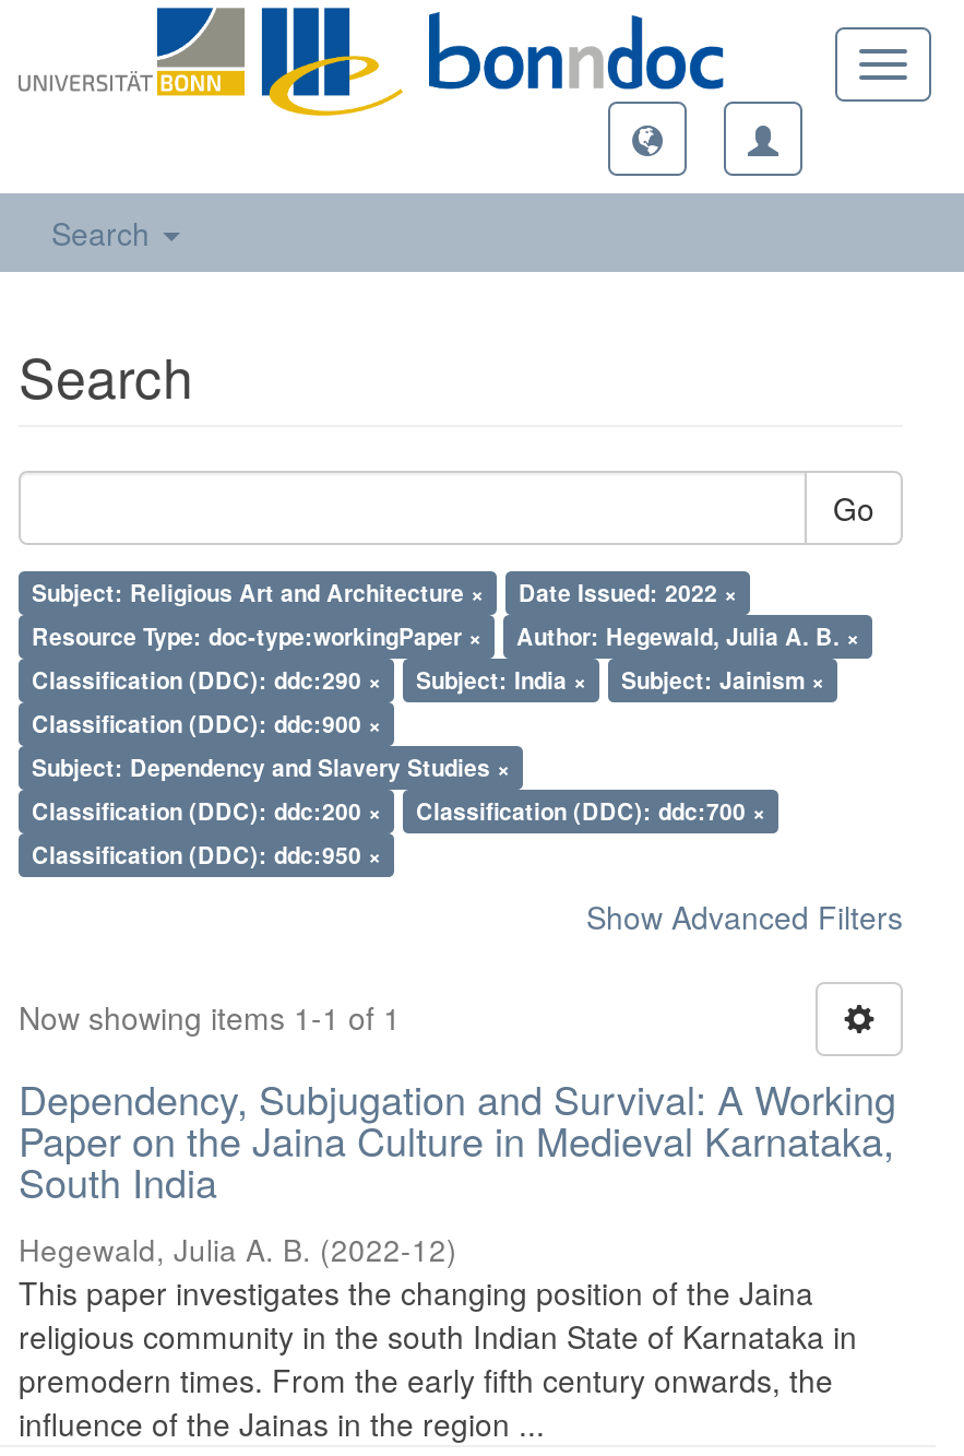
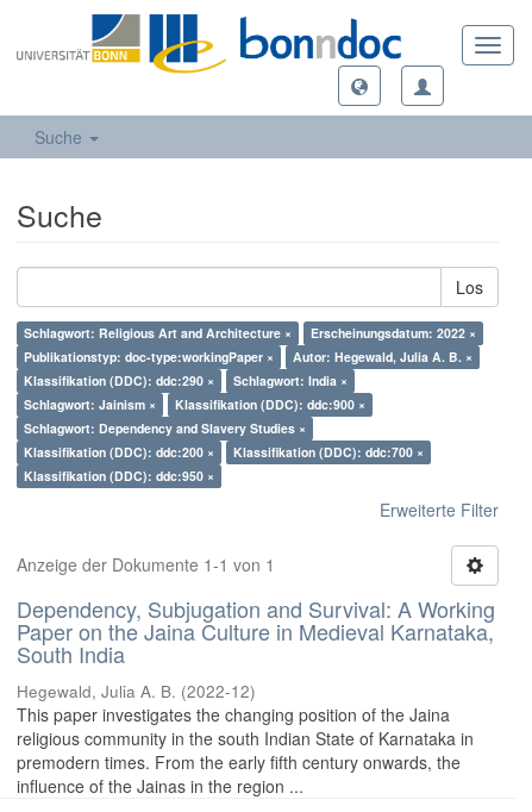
- Search
+ Suche

- Search
+ Suche

- Go
+ Los

- Subject: Religious Art and Architecture ×
- Date Issued: 2022 ×
- Resource Type: doc-type:workingPaper ×
- Author: Hegewald, Julia A. B. ×
- Classification (DDC): ddc:290 ×
- Subject: India ×
- Subject: Jainism ×
- Classification (DDC): ddc:900 ×
- Subject: Dependency and Slavery Studies ×
- Classification (DDC): ddc:200 ×
- Classification (DDC): ddc:700 ×
- Classification (DDC): ddc:950 ×
+ Schlagwort: Religious Art and Architecture ×
+ Erscheinungsdatum: 2022 ×
+ Publikationstyp: doc-type:workingPaper ×
+ Autor: Hegewald, Julia A. B. ×
+ Klassifikation (DDC): ddc:290 ×
+ Schlagwort: India ×
+ Schlagwort: Jainism ×
+ Klassifikation (DDC): ddc:900 ×
+ Schlagwort: Dependency and Slavery Studies ×
+ Klassifikation (DDC): ddc:200 ×
+ Klassifikation (DDC): ddc:700 ×
+ Klassifikation (DDC): ddc:950 ×

- Show Advanced Filters
+ Erweiterte Filter

- Now showing items 1-1 of 1
+ Anzeige der Dokumente 1-1 von 1
